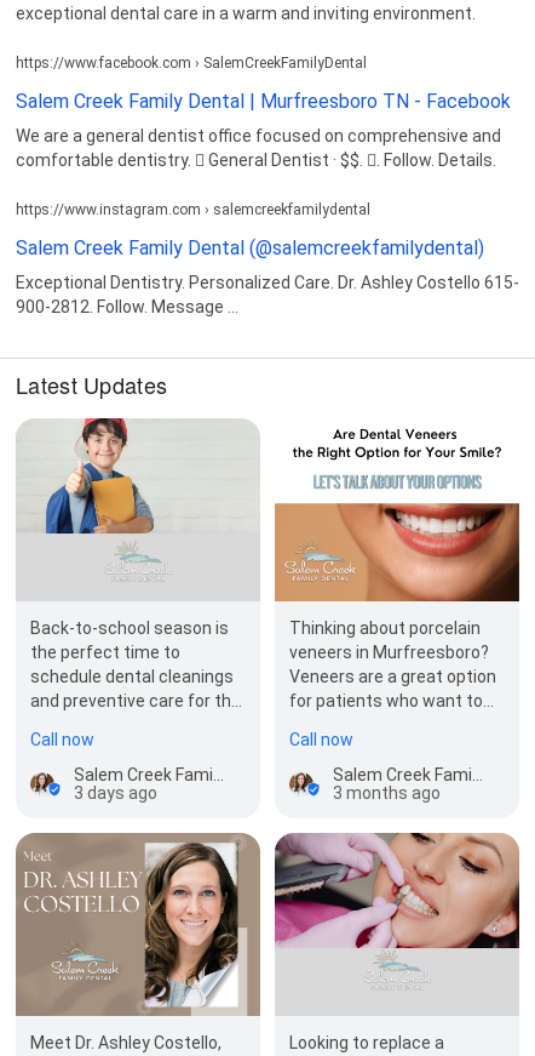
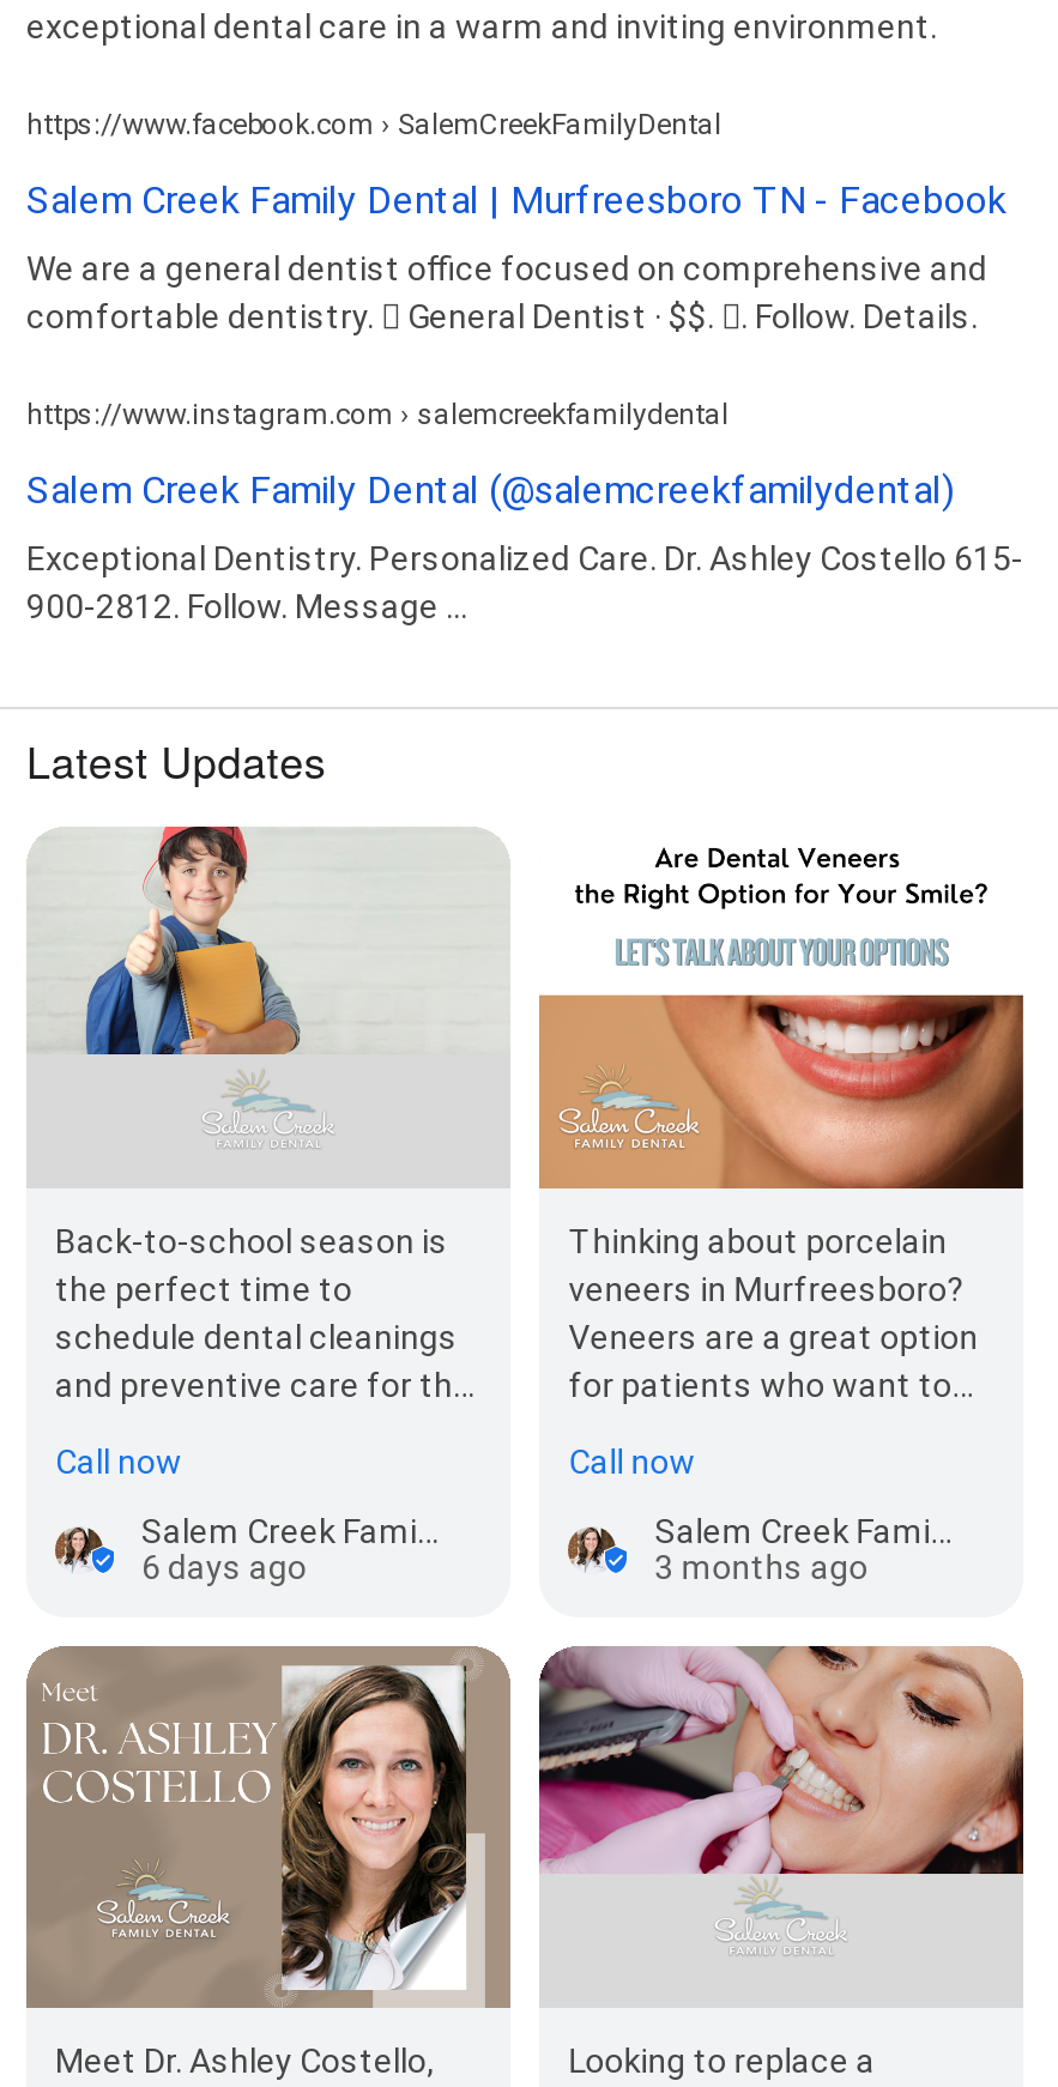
- 3 days ago
+ 6 days ago
